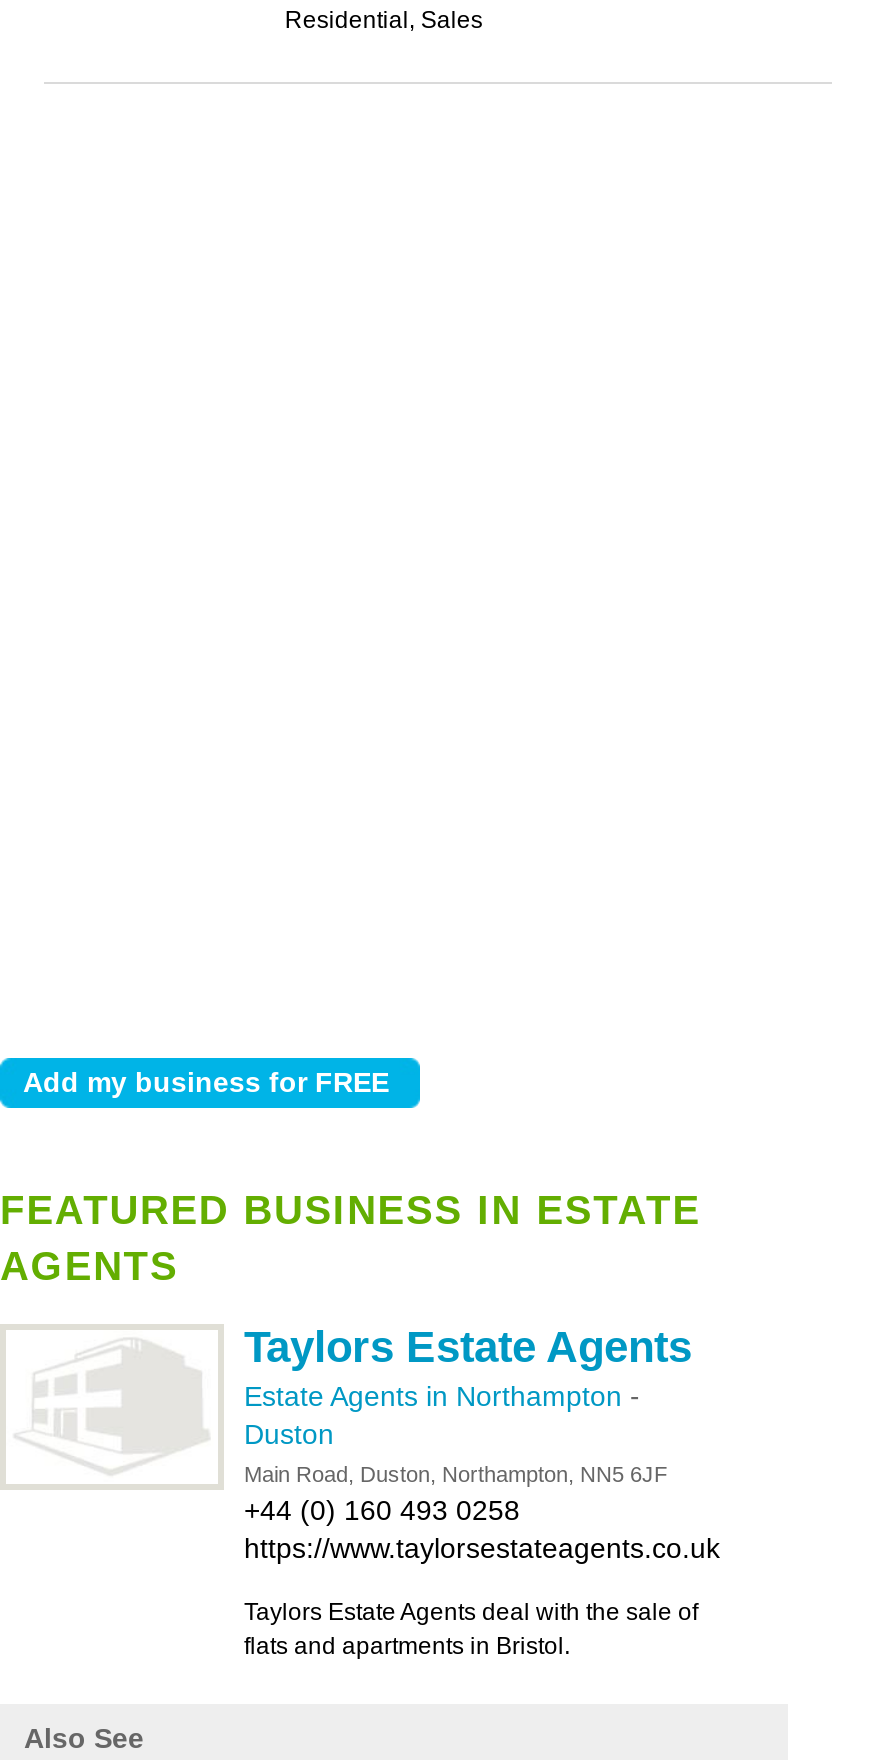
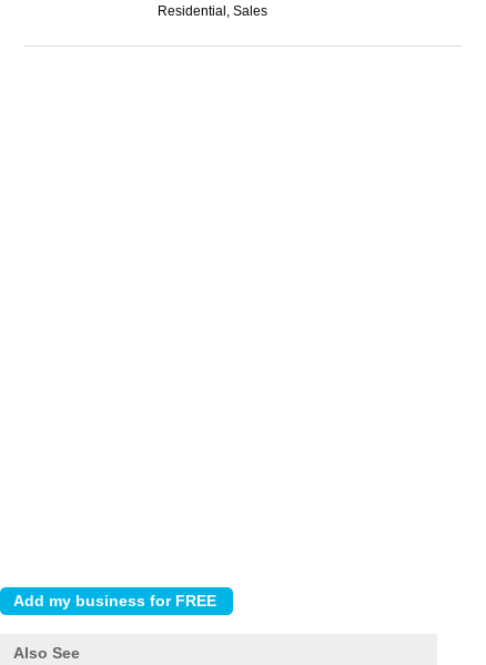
- FEATURED BUSINESS IN ESTATE
- AGENTS
- Taylors Estate Agents
- Estate Agents in Northampton -
- Duston
- Main Road, Duston, Northampton, NN5 6JF
- +44 (0) 160 493 0258
- https://www.taylorsestateagents.co.uk
- Taylors Estate Agents deal with the sale of
- flats and apartments in Bristol.
